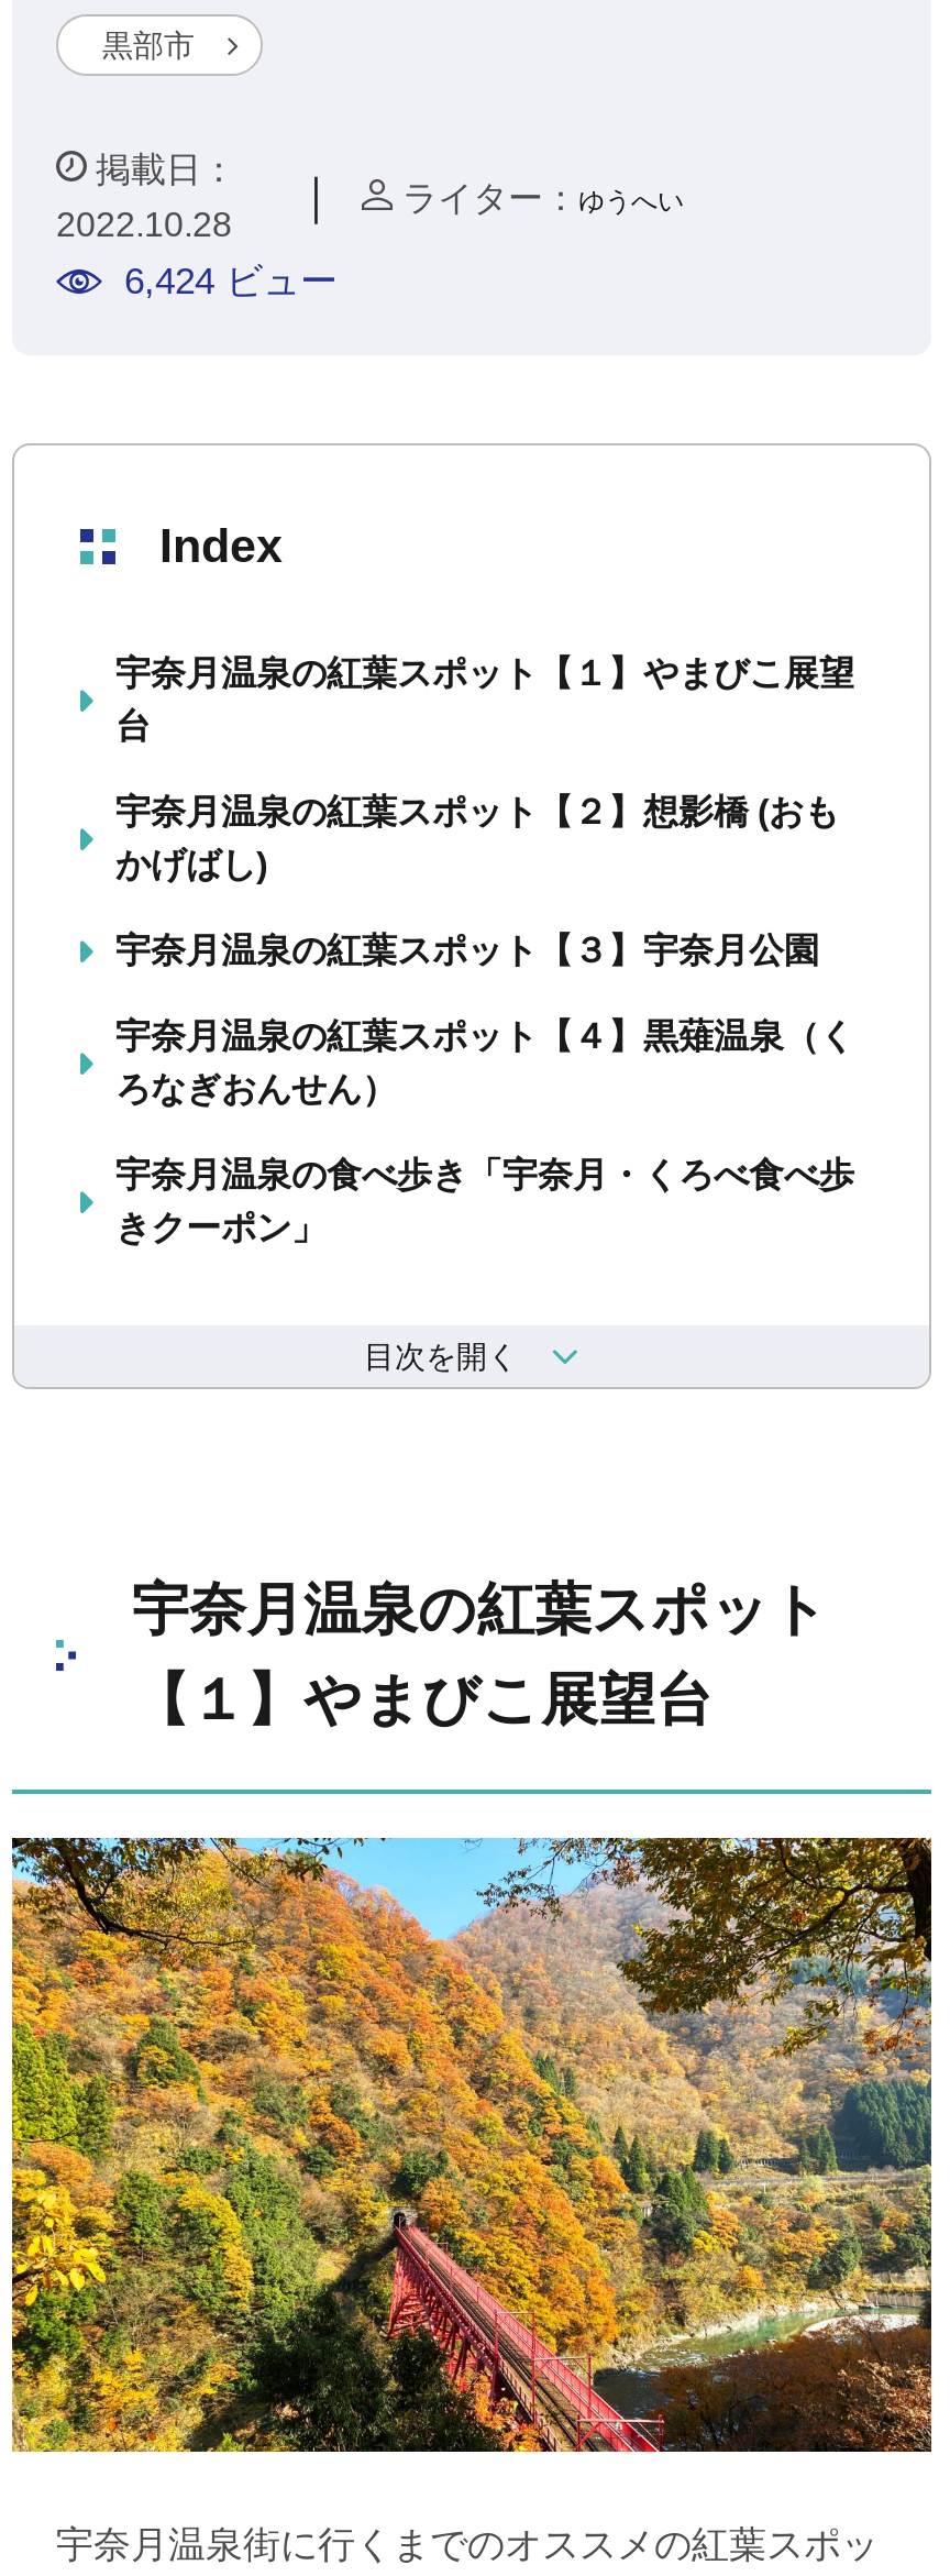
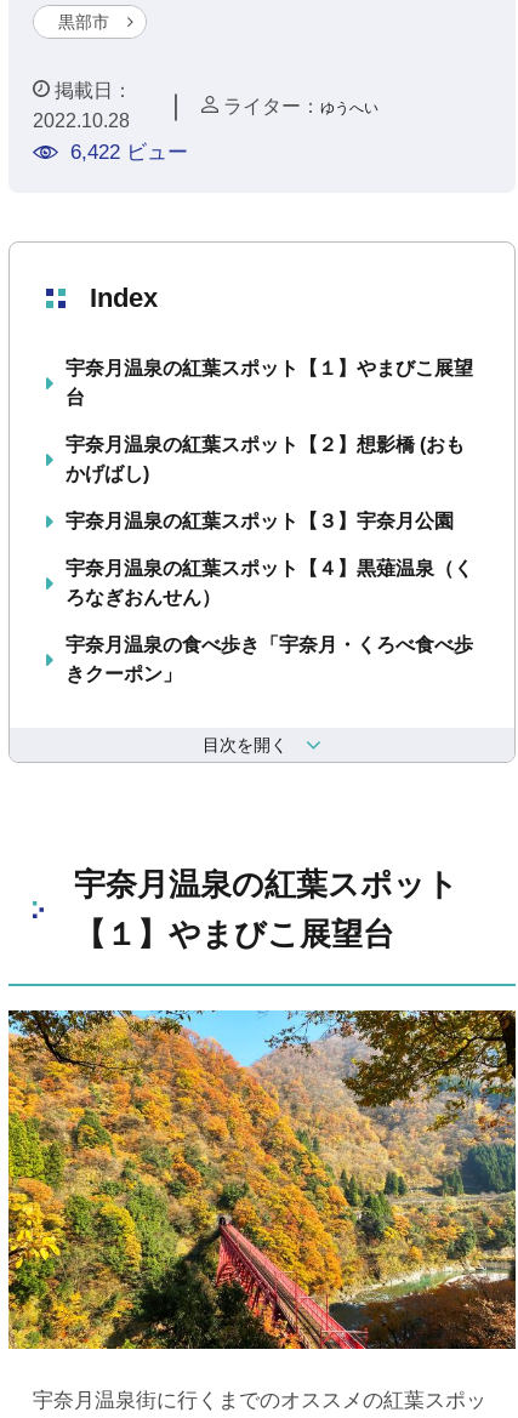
- 6,424 ビュー
+ 6,422 ビュー
